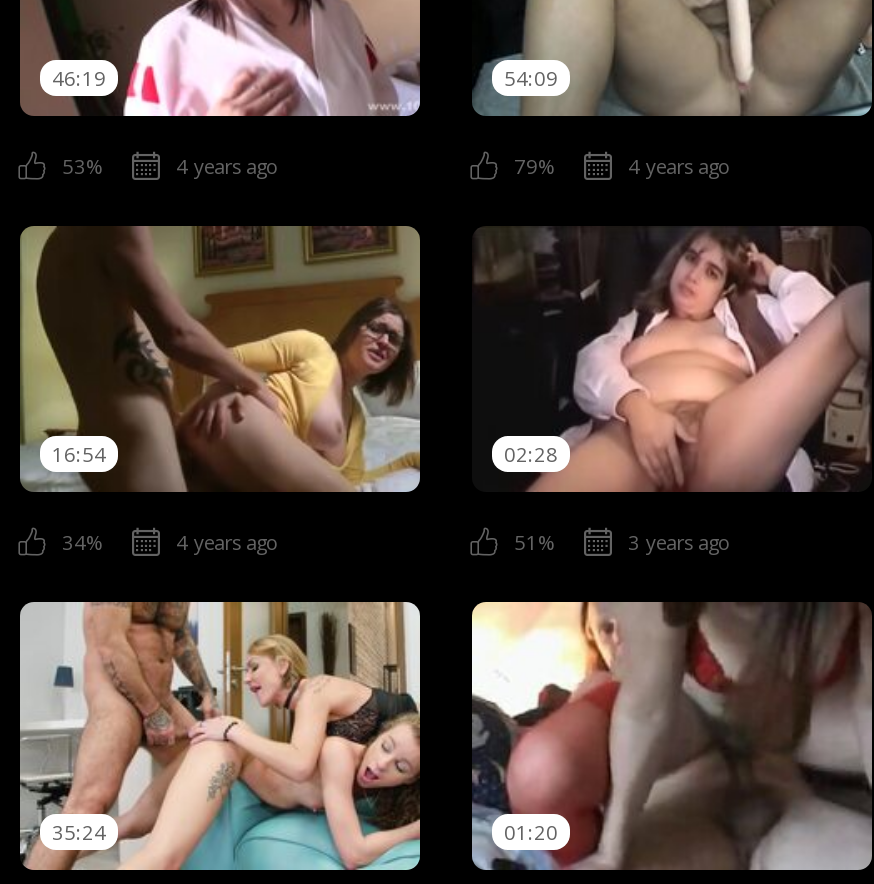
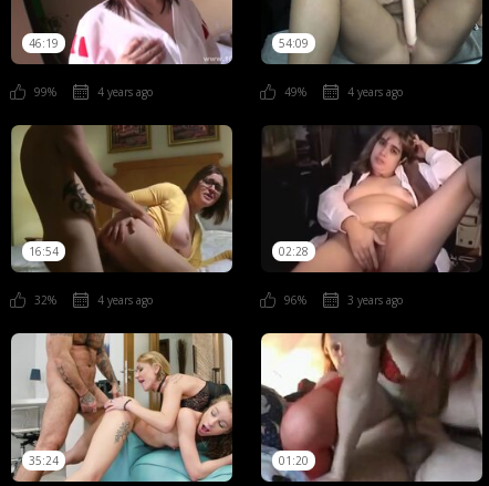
- 53%
+ 99%

- 79%
+ 49%

- 34%
+ 32%

- 51%
+ 96%
